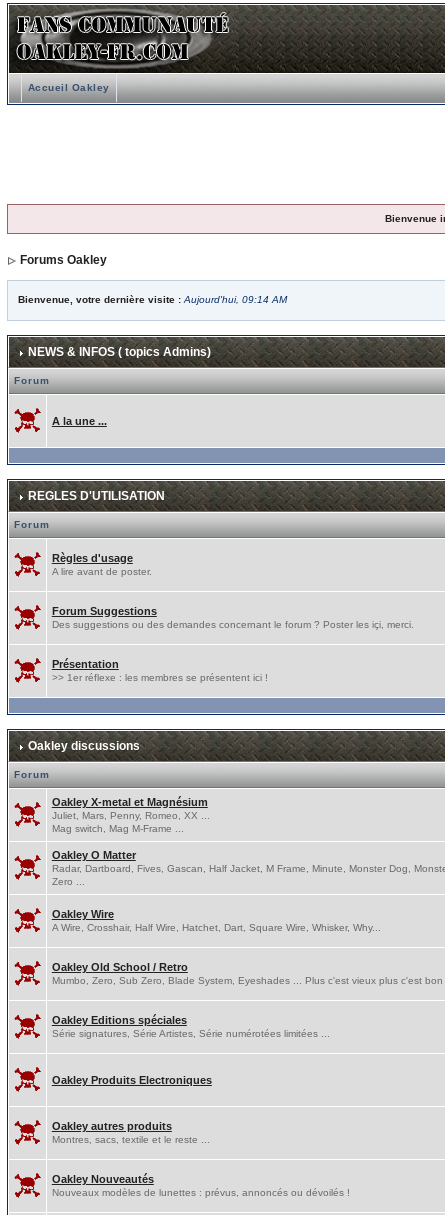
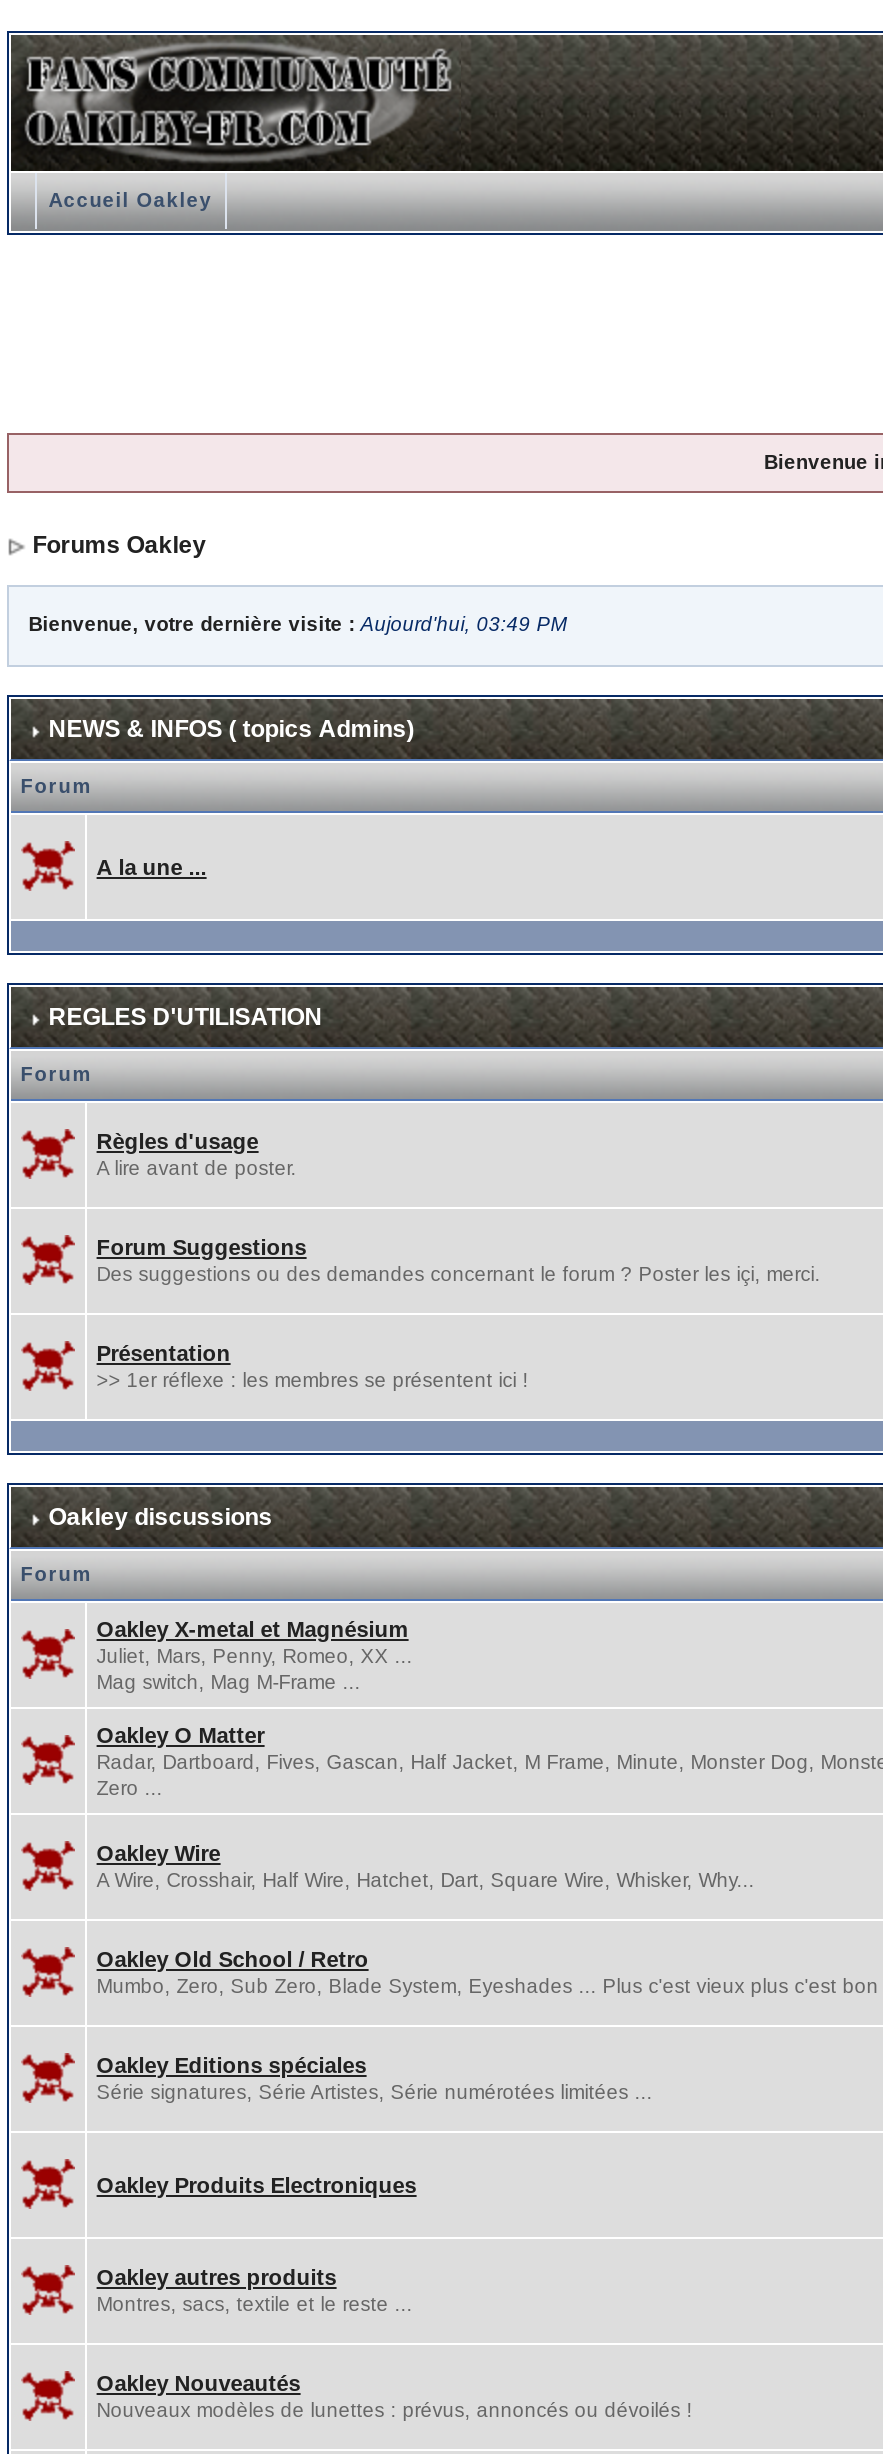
- Bienvenue, votre dernière visite : Aujourd'hui, 09:14 AM
+ Bienvenue, votre dernière visite : Aujourd'hui, 03:49 PM
